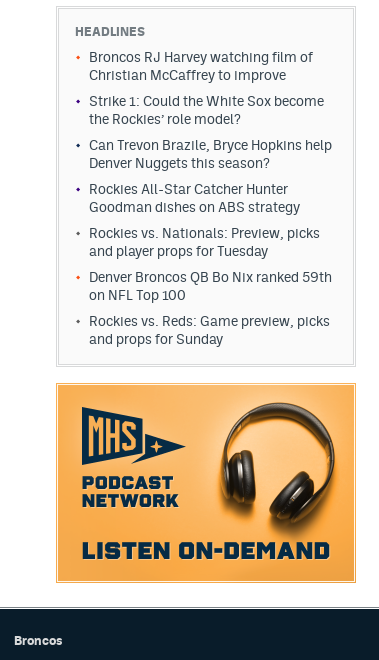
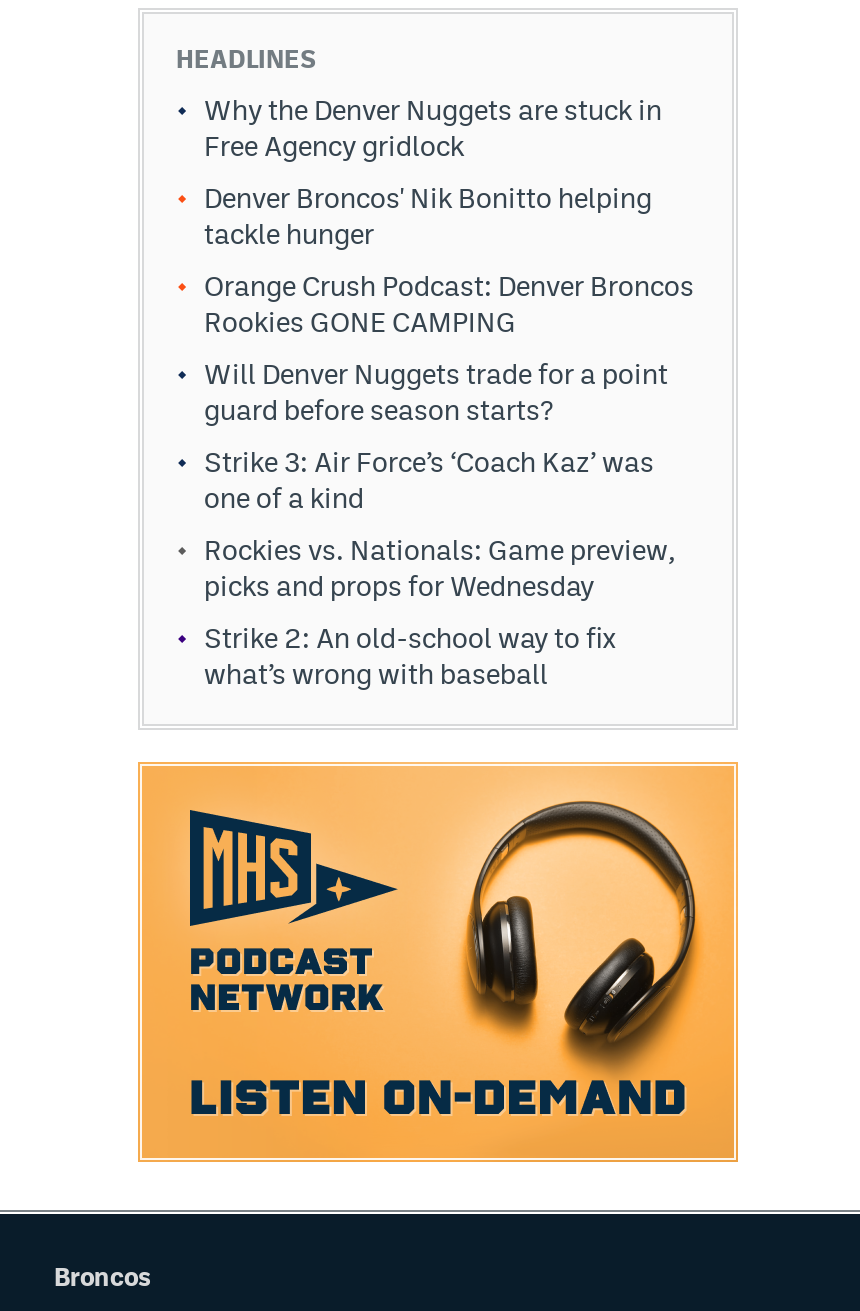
- Broncos RJ Harvey watching film of
- Christian McCaffrey to improve
+ Why the Denver Nuggets are stuck in
+ Free Agency gridlock

- Strike 1: Could the White Sox become
- the Rockies’ role model?
+ Denver Broncos' Nik Bonitto helping
+ tackle hunger

- Can Trevon Brazile, Bryce Hopkins help
- Denver Nuggets this season?
+ Orange Crush Podcast: Denver Broncos
+ Rookies GONE CAMPING

- Rockies All-Star Catcher Hunter
- Goodman dishes on ABS strategy
+ Will Denver Nuggets trade for a point
+ guard before season starts?

- Rockies vs. Nationals: Preview, picks
- and player props for Tuesday
+ Strike 3: Air Force’s ‘Coach Kaz’ was
+ one of a kind

- Denver Broncos QB Bo Nix ranked 59th
- on NFL Top 100
+ Rockies vs. Nationals: Game preview,
+ picks and props for Wednesday

- Rockies vs. Reds: Game preview, picks
- and props for Sunday
+ Strike 2: An old-school way to fix
+ what’s wrong with baseball
